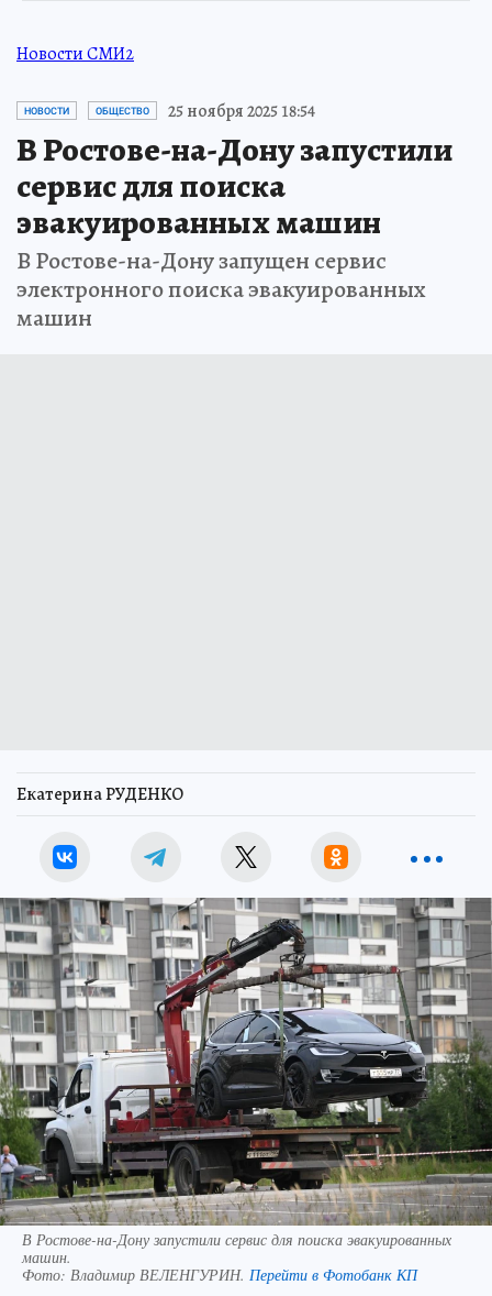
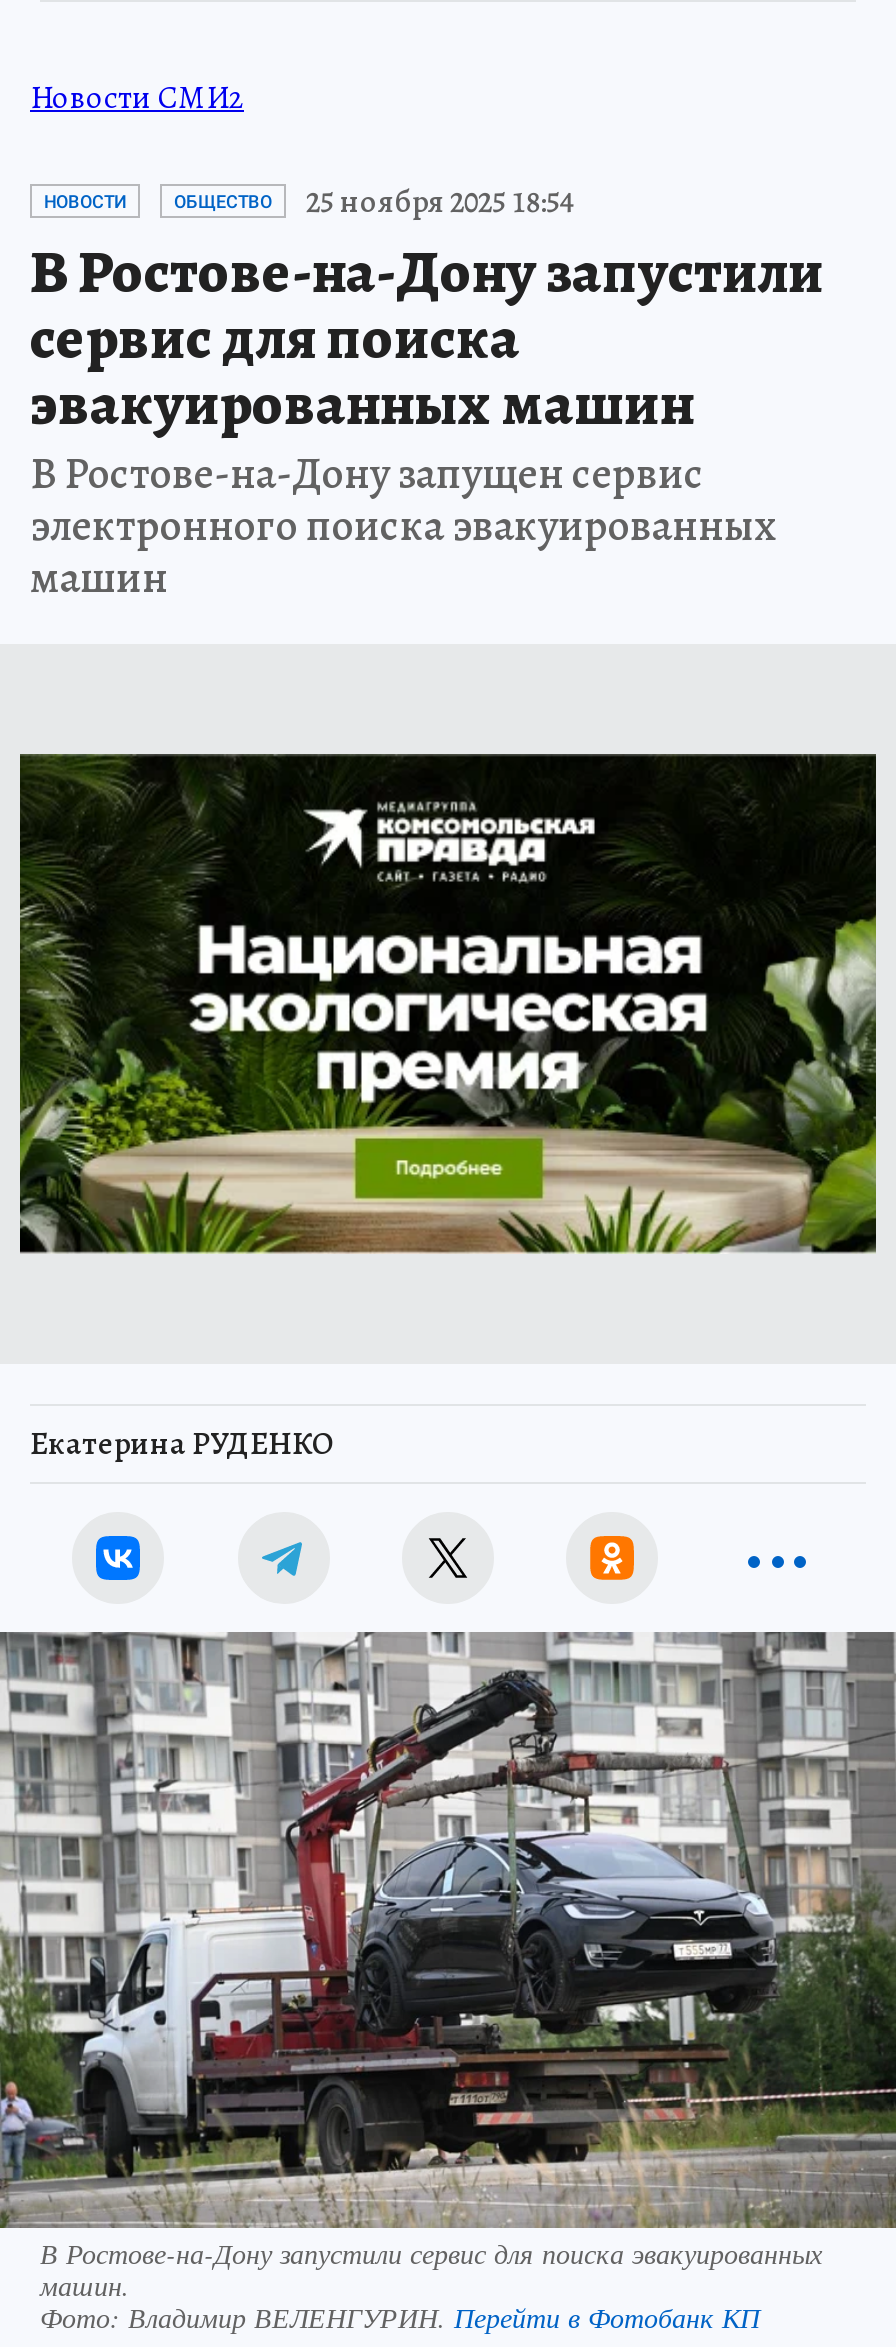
+ [image]
